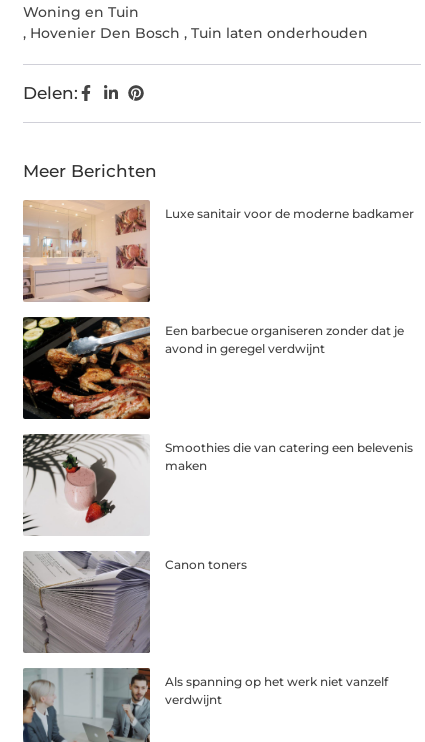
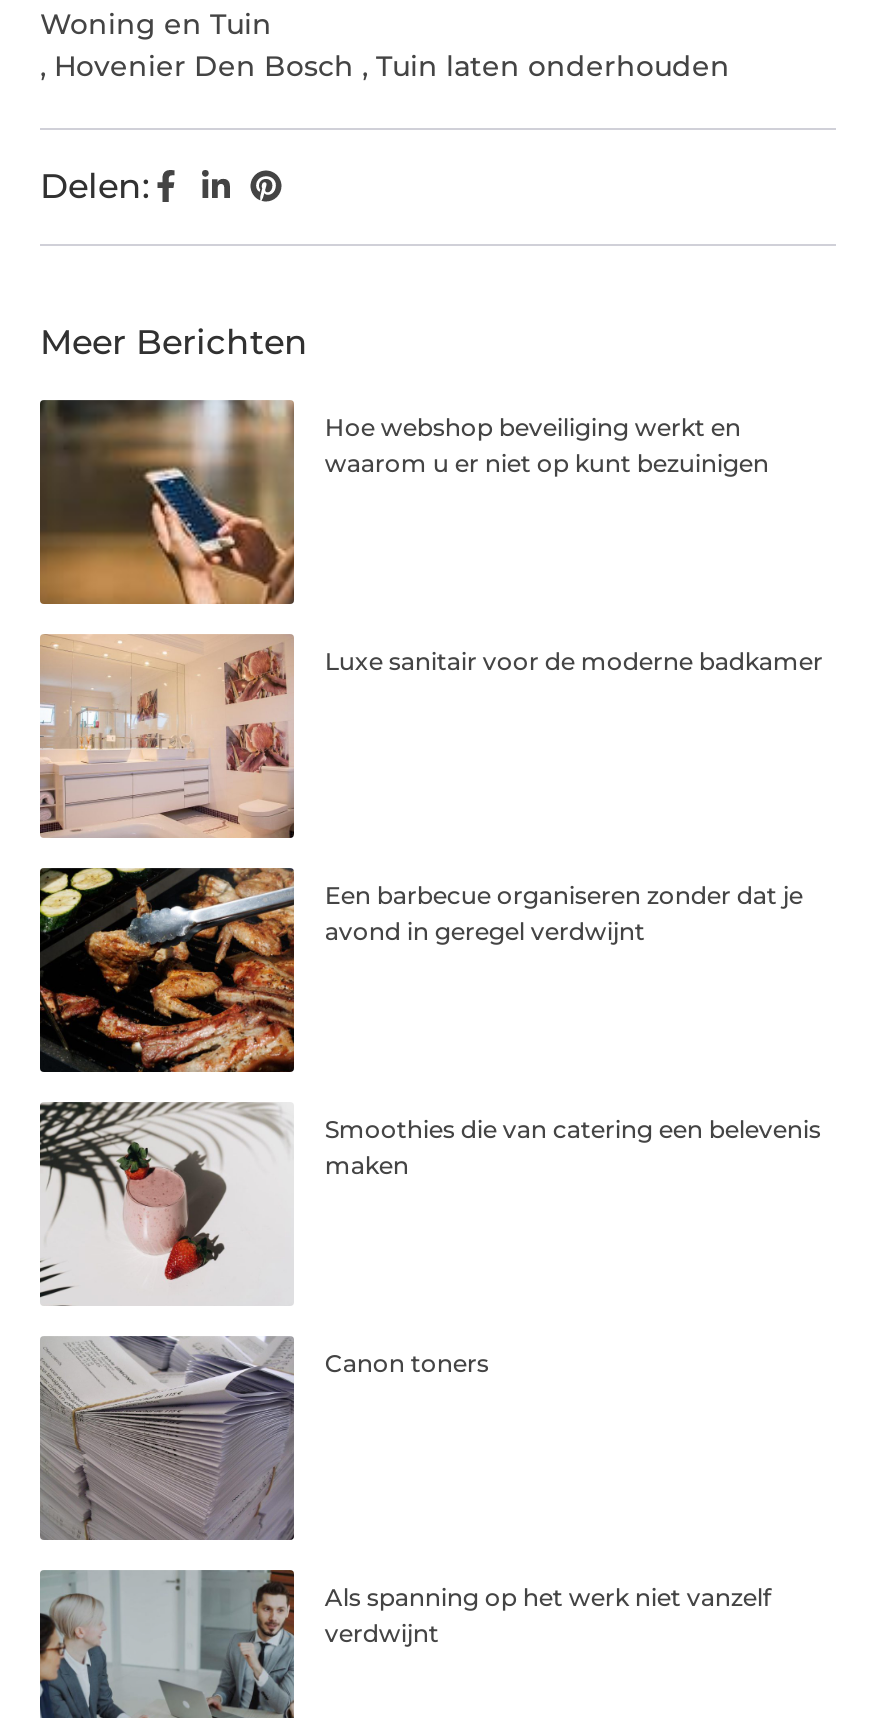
+ [image]
+ Hoe webshop beveiliging werkt en
+ waarom u er niet op kunt bezuinigen
